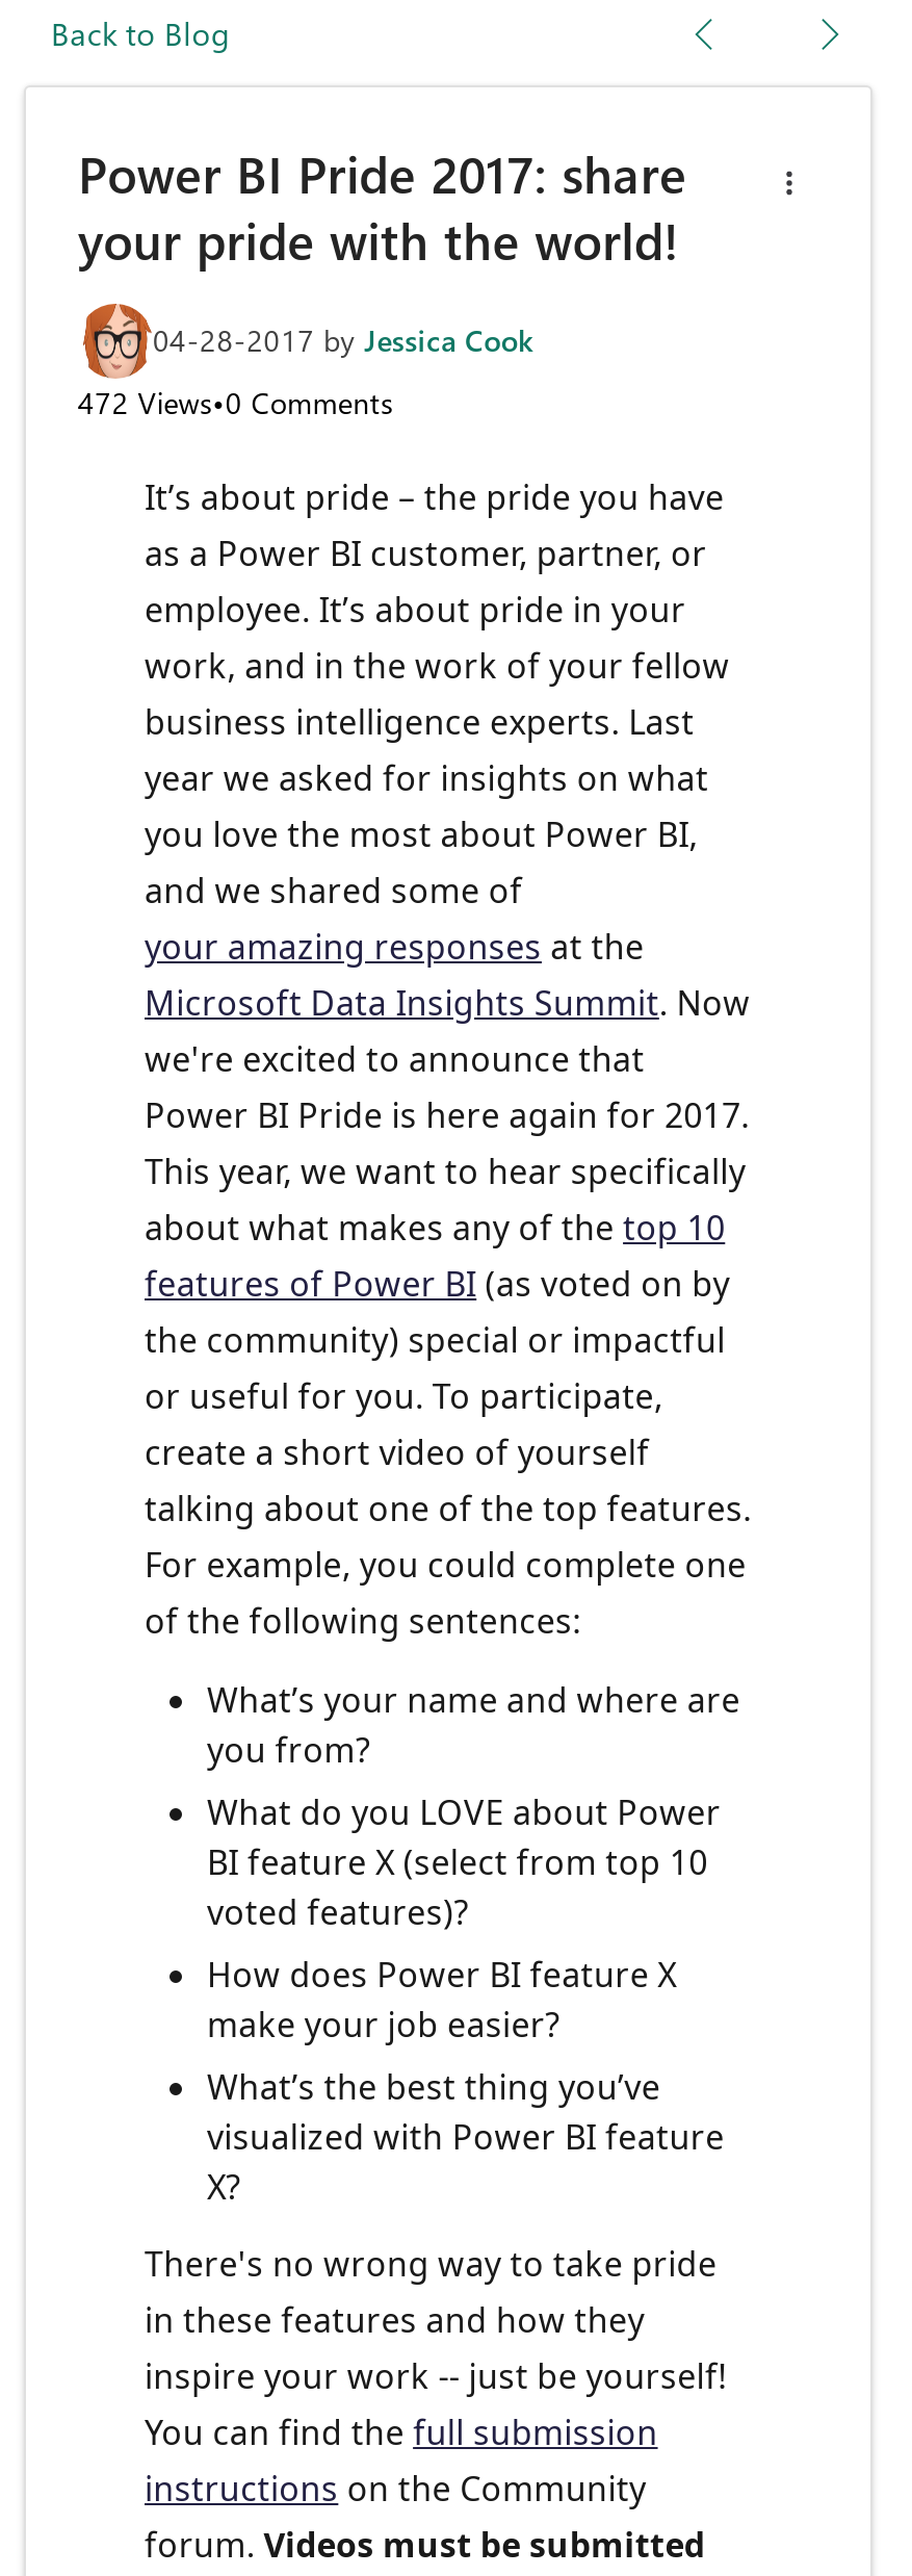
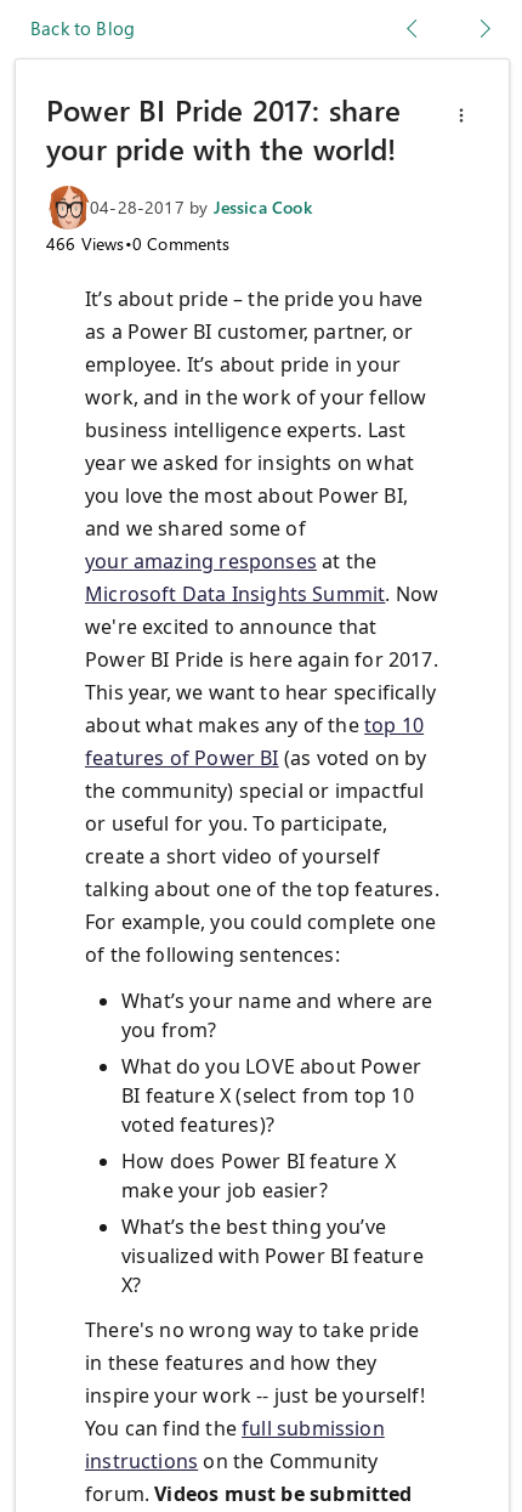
- 472 Views•0 Comments
+ 466 Views•0 Comments
